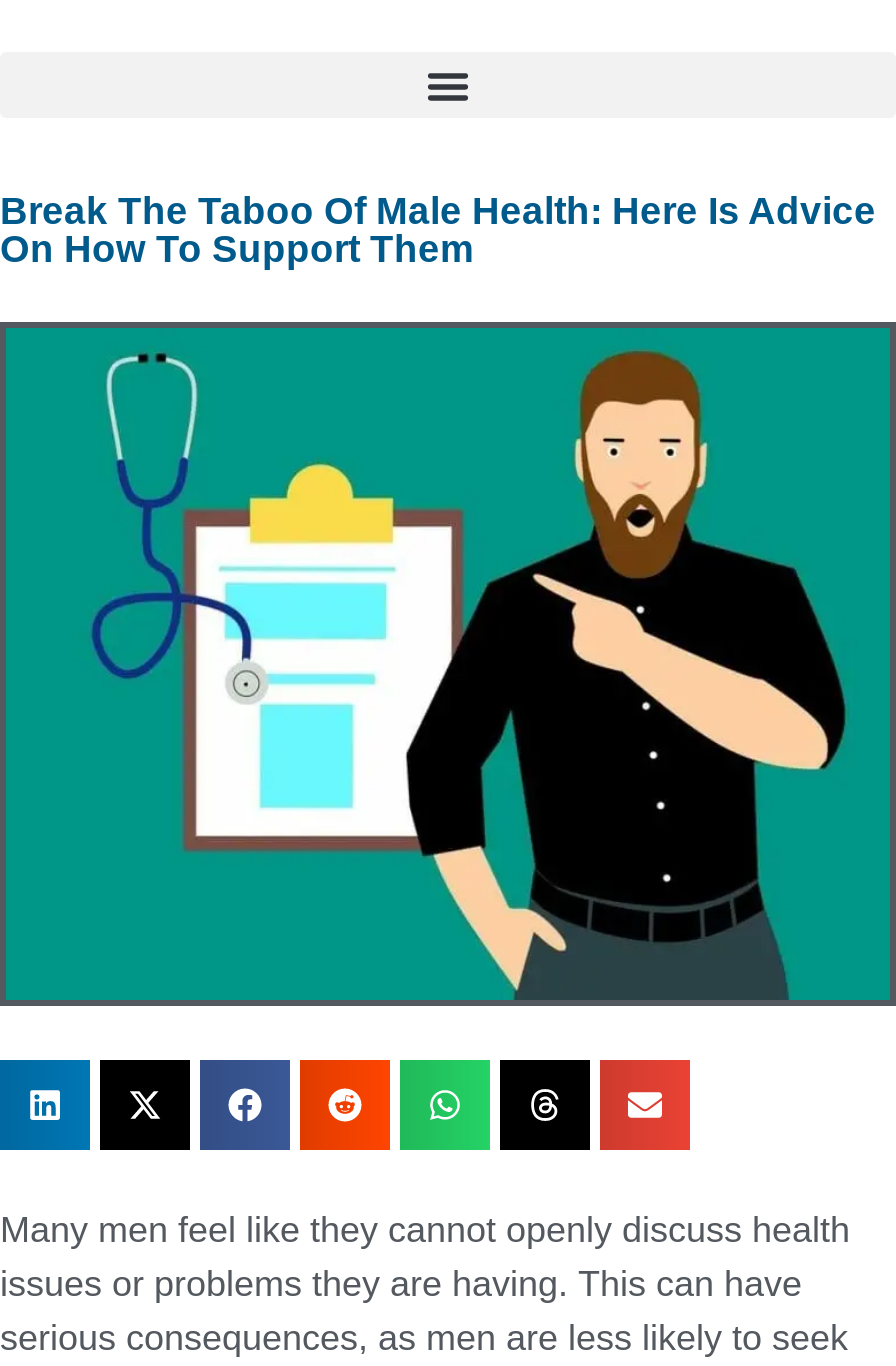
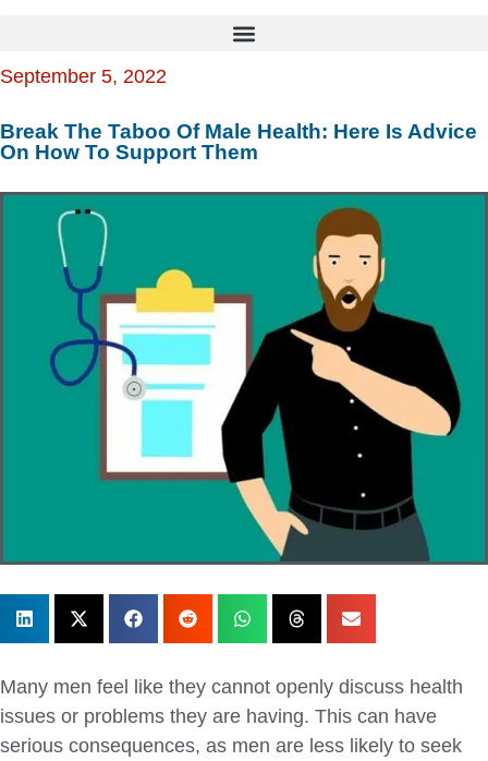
+ September 5, 2022
